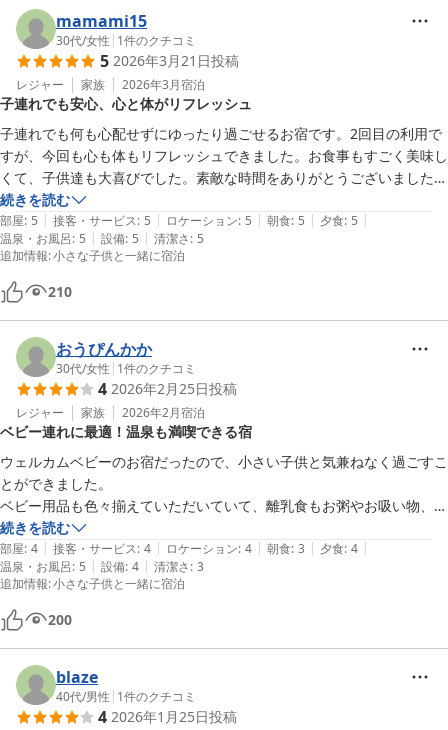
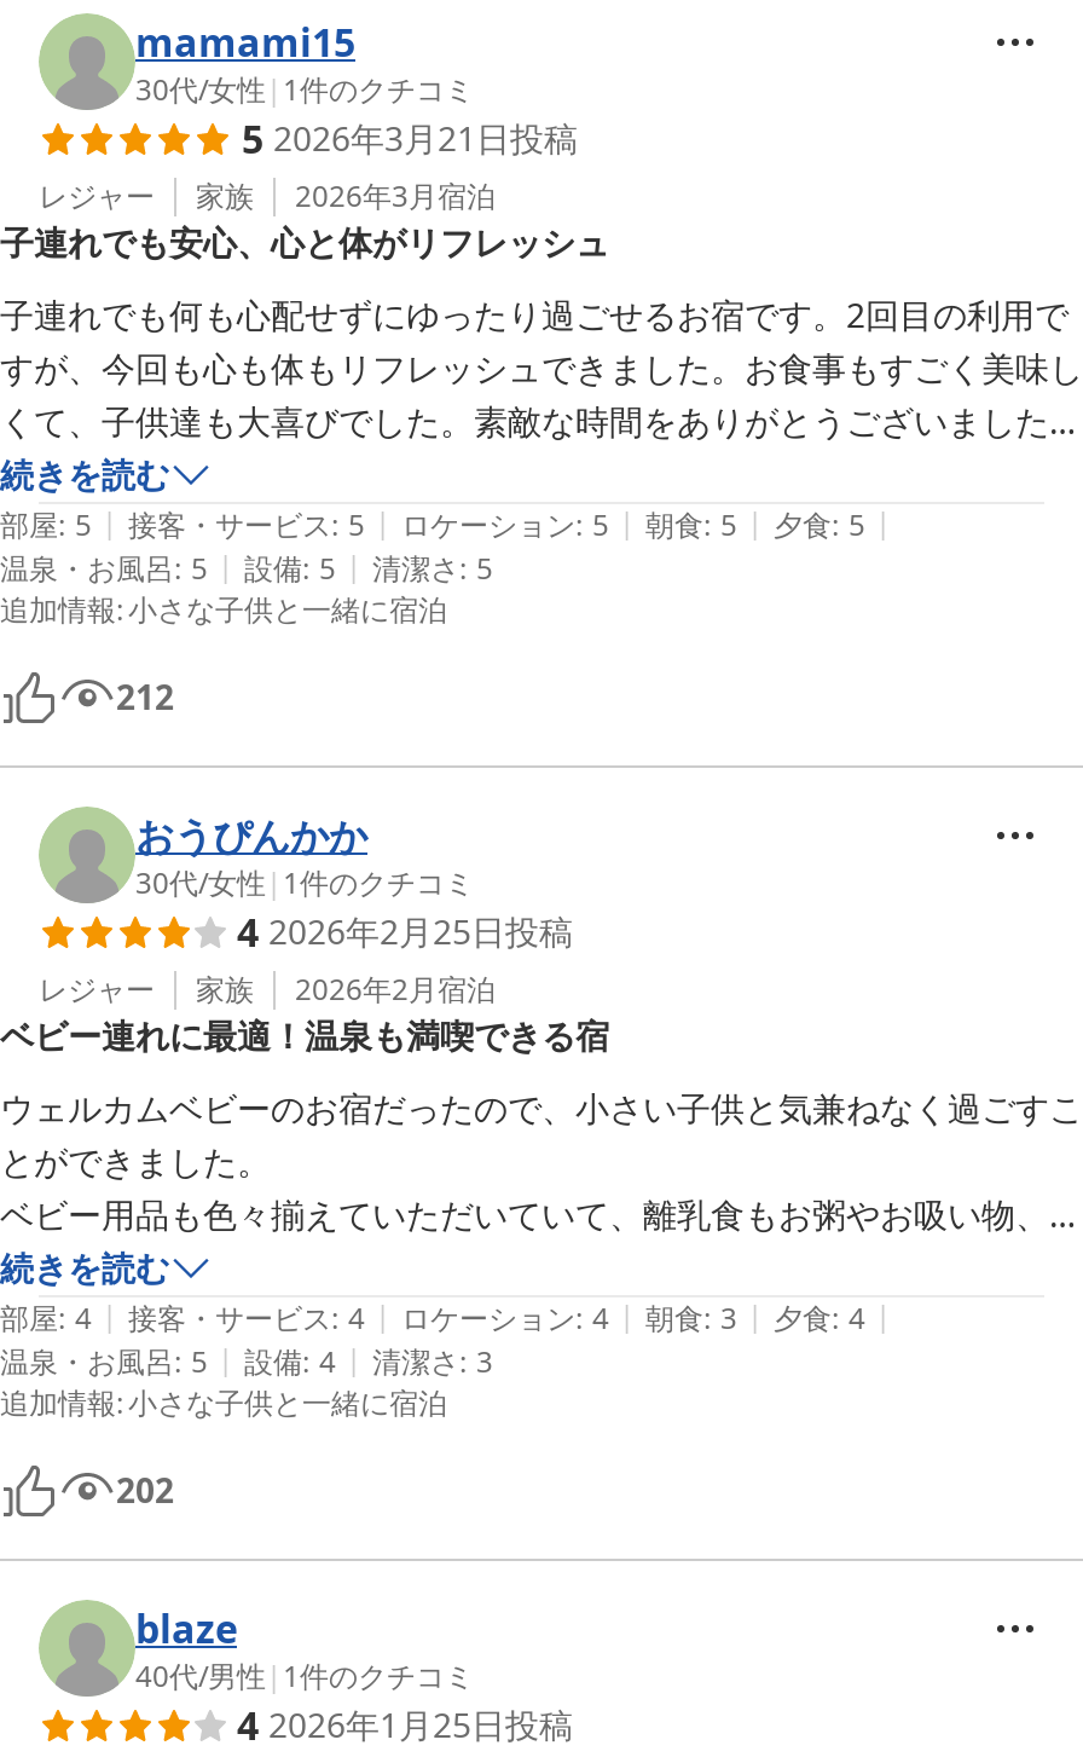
- 210
+ 212

- 200
+ 202
